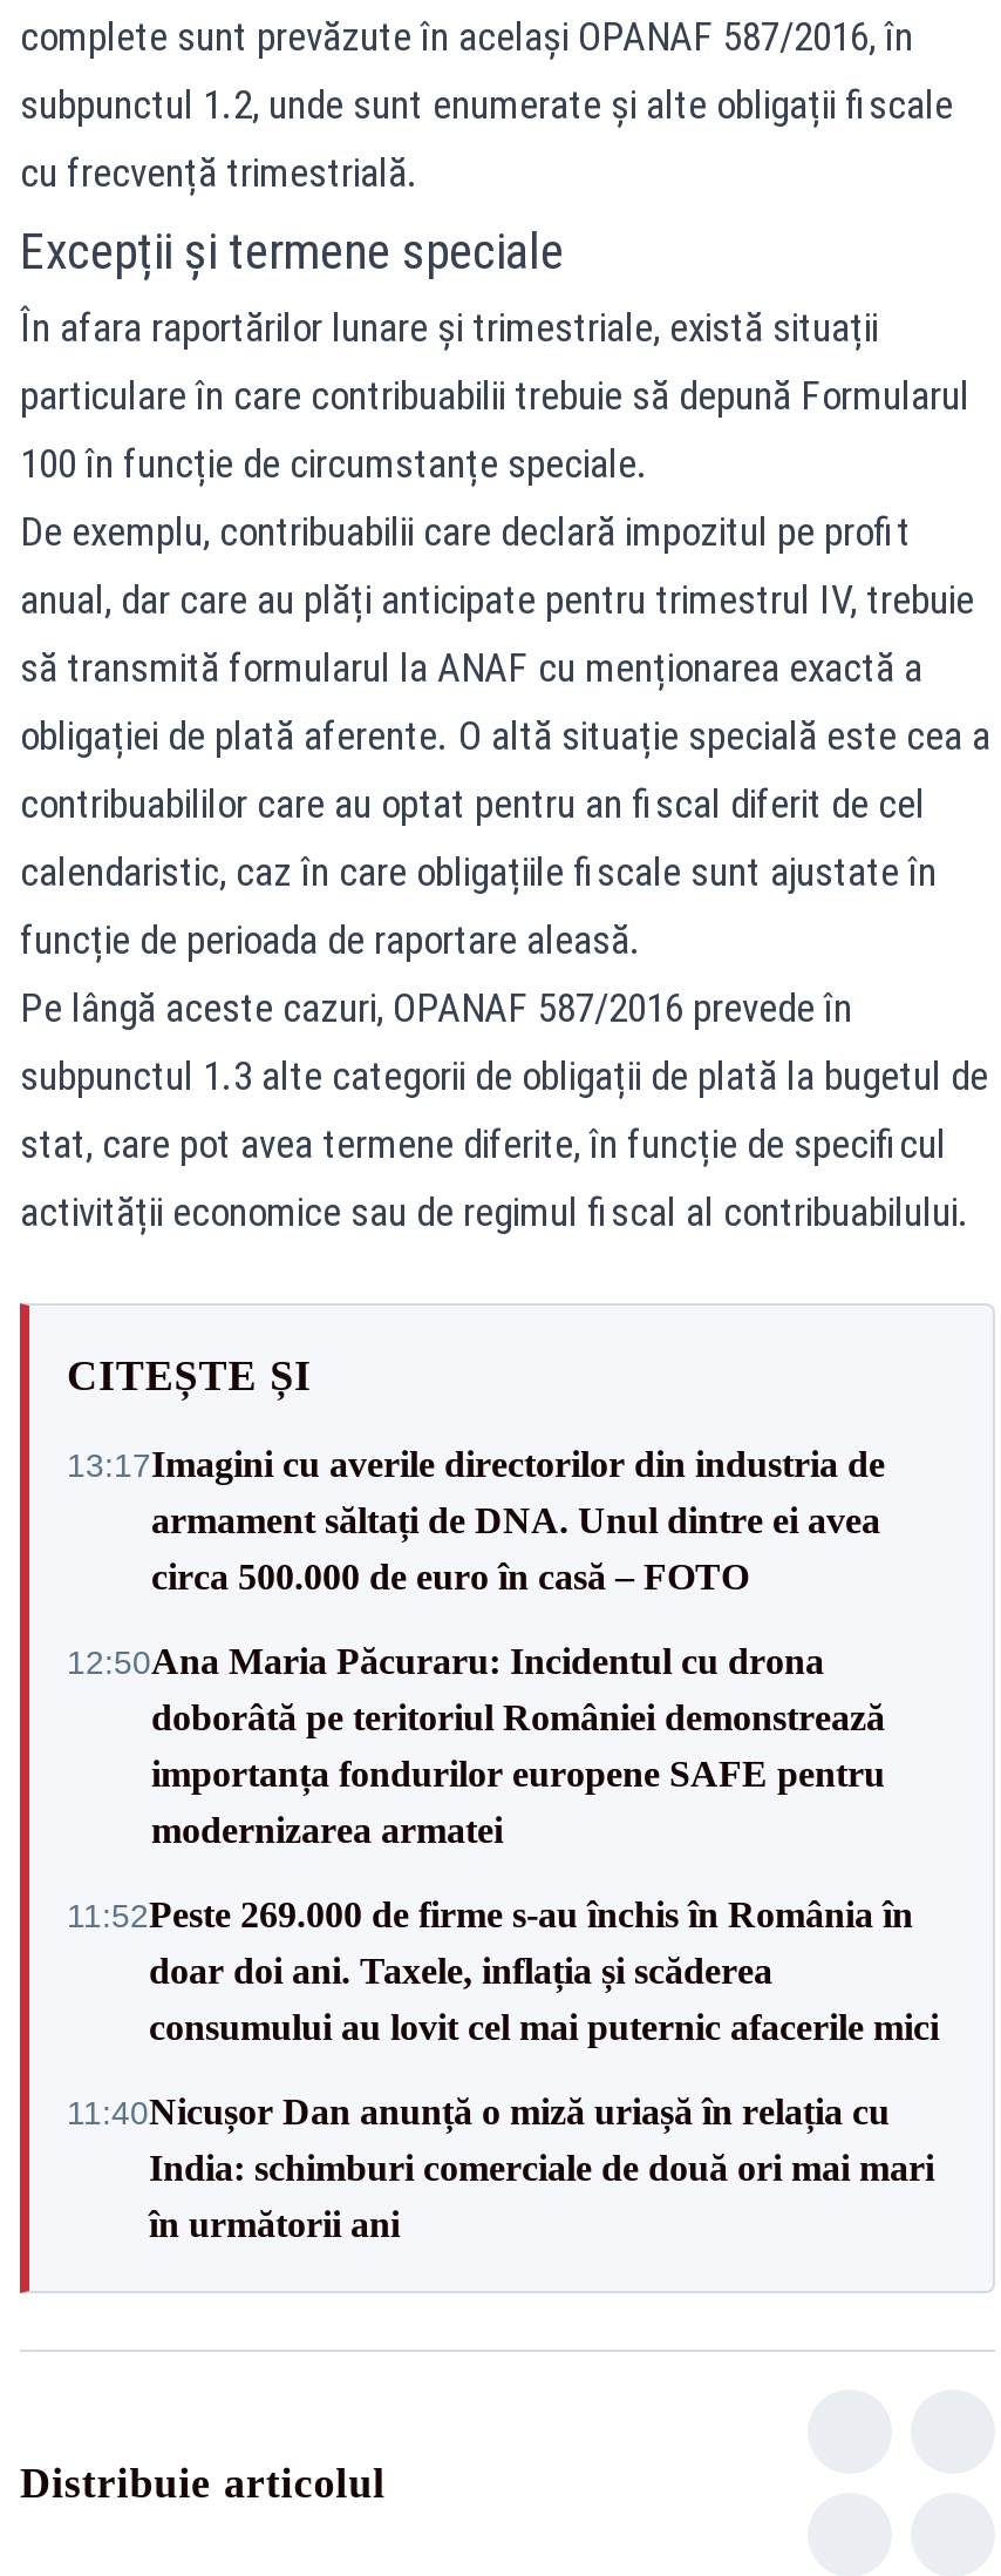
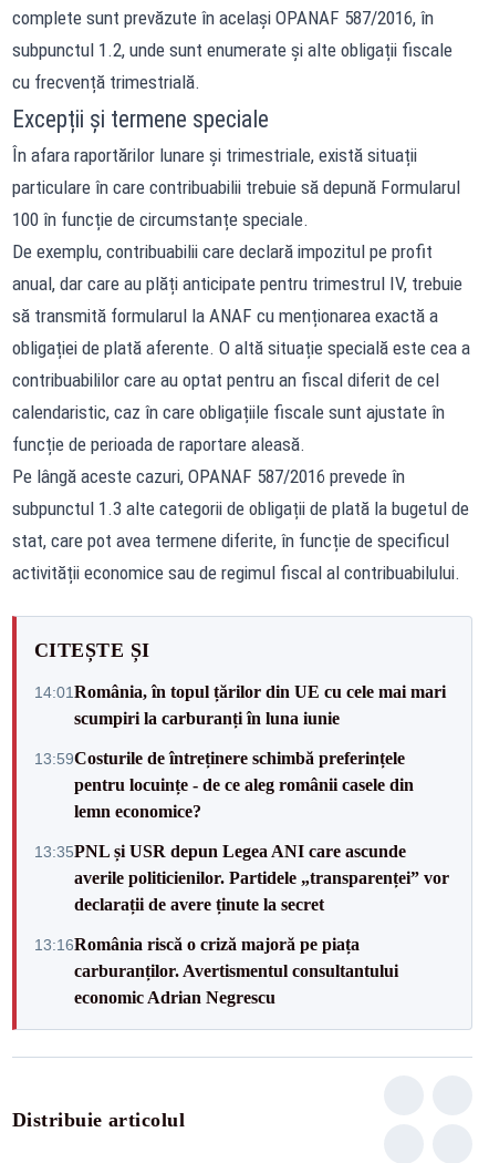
- 13:17Imagini cu averile directorilor din industria de
- armament săltați de DNA. Unul dintre ei avea
- circa 500.000 de euro în casă – FOTO
+ 14:01 România, în topul țărilor din UE cu cele mai mari
+ scumpiri la carburanți în luna iunie

- 12:50Ana Maria Păcuraru: Incidentul cu drona
- doborâtă pe teritoriul României demonstrează
- importanța fondurilor europene SAFE pentru
- modernizarea armatei
+ 13:59Costurile de întreținere schimbă preferințele
+ pentru locuințe - de ce aleg românii casele din
+ lemn economice?

- 11:52Peste 269.000 de firme s-au închis în România în
- doar doi ani. Taxele, inflația și scăderea
- consumului au lovit cel mai puternic afacerile mici
+ 13:35PNL și USR depun Legea ANI care ascunde
+ averile politicienilor. Partidele „transparenței” vor
+ declarații de avere ținute la secret

- 11:40Nicușor Dan anunță o miză uriașă în relația cu
- India: schimburi comerciale de două ori mai mari
- în următorii ani
+ 13:16România riscă o criză majoră pe piața
+ carburanților. Avertismentul consultantului
+ economic Adrian Negrescu
